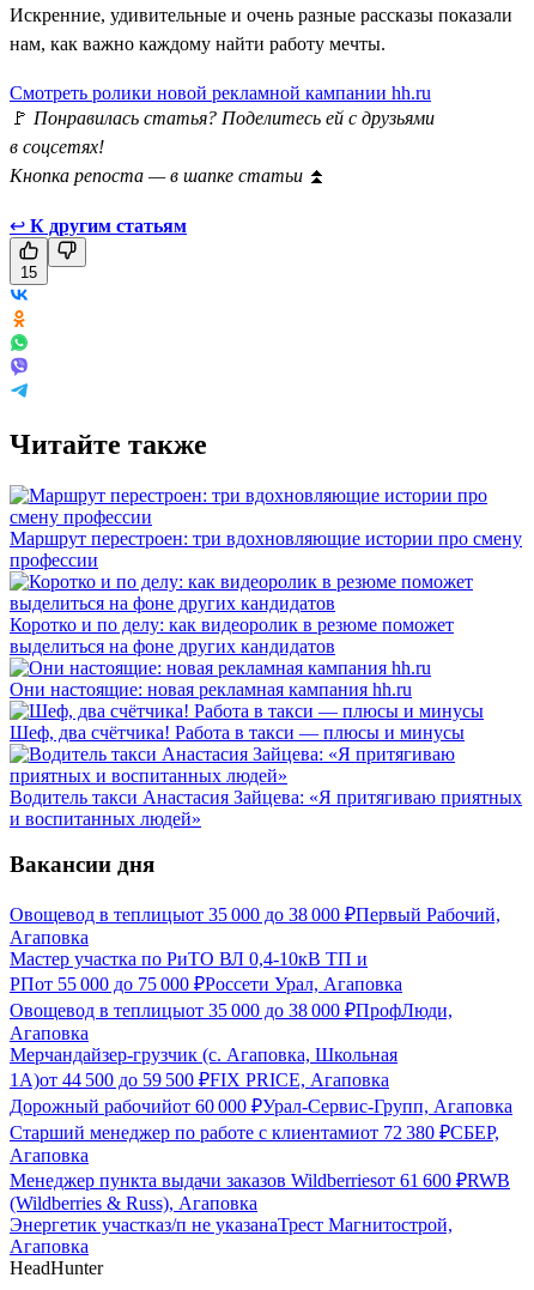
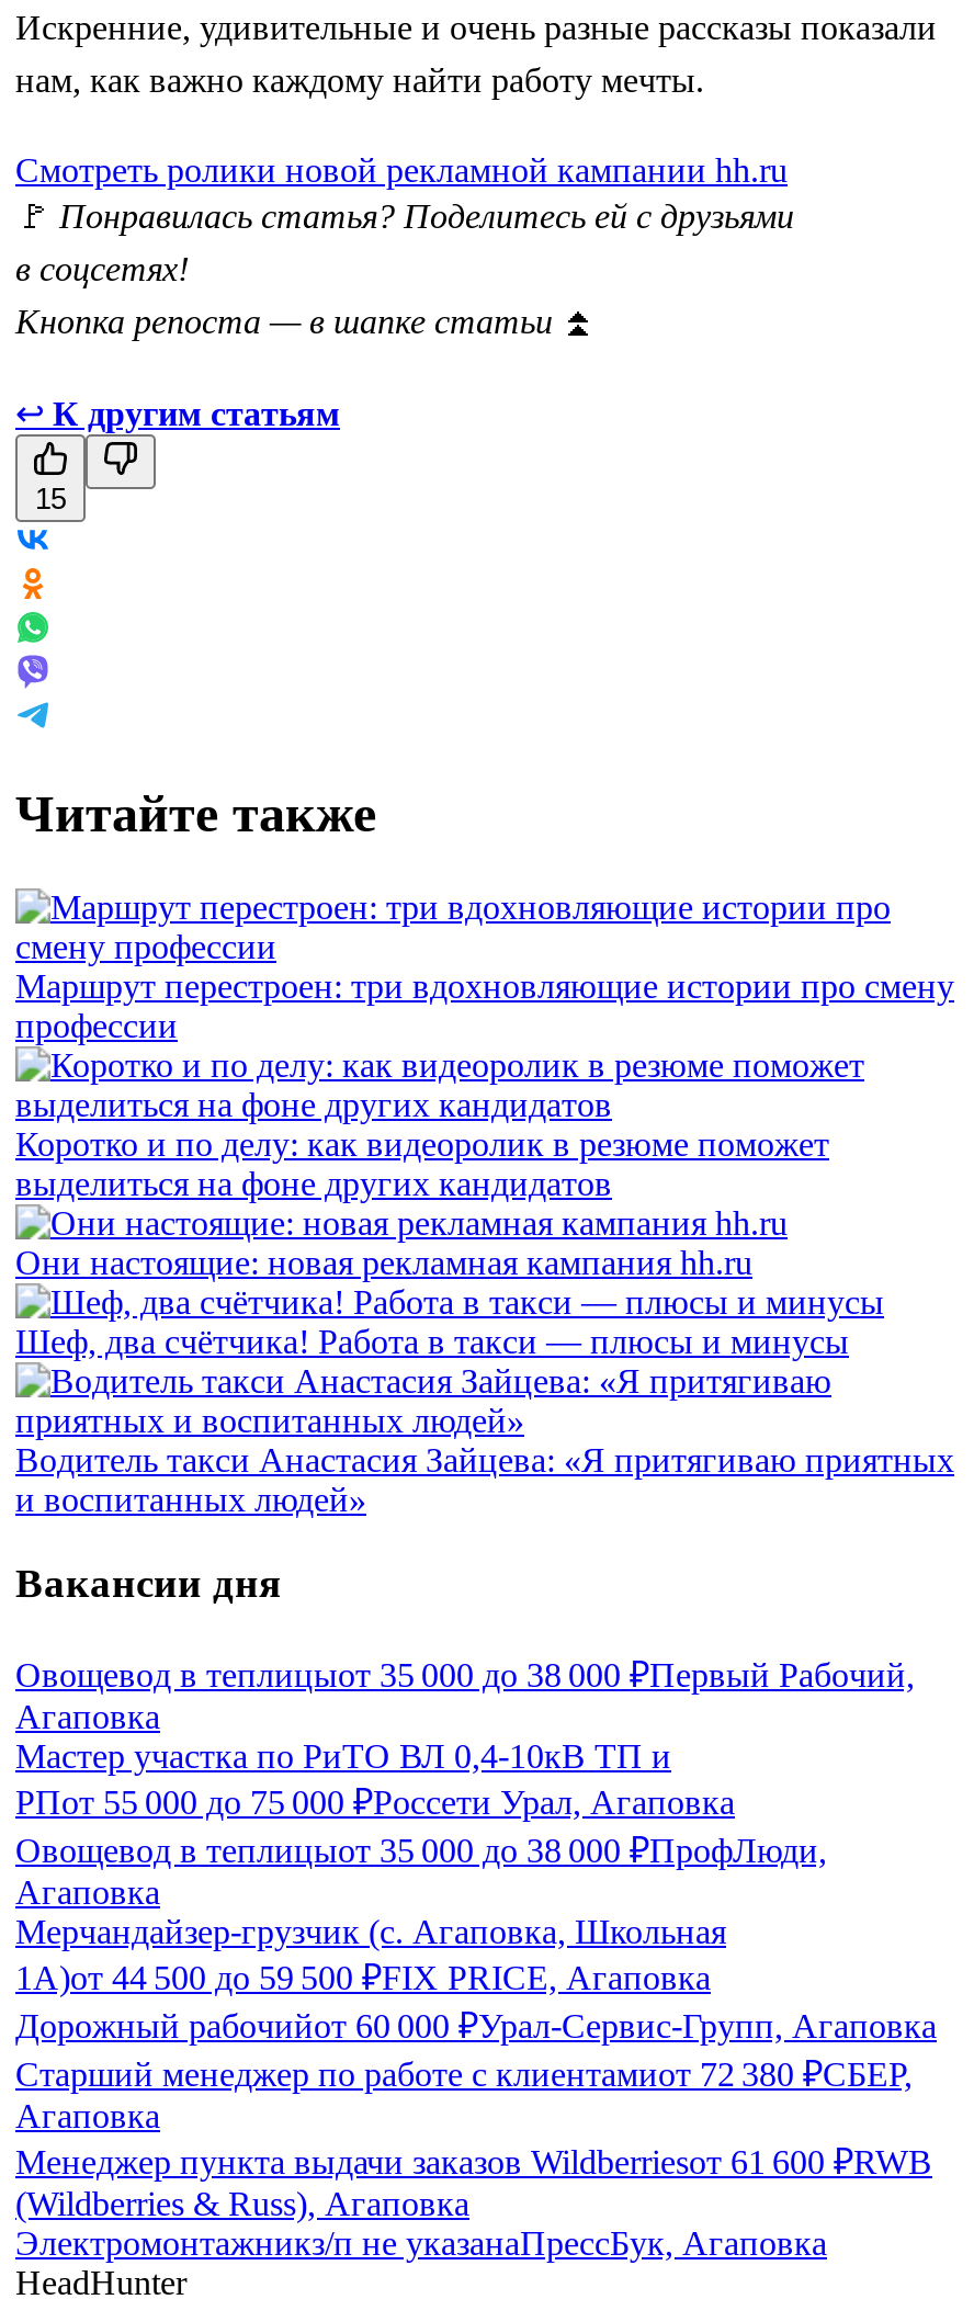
- Энергетик участказ/п не указанаТрест Магнитострой,
- Агаповка
+ Электромонтажникз/п не указанаПрессБук, Агаповка
